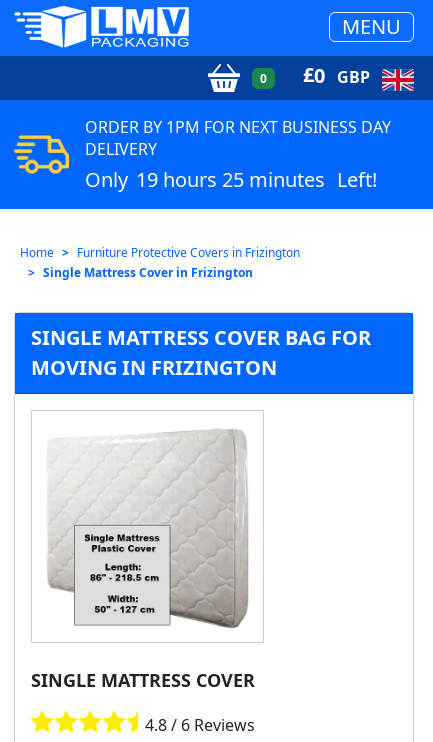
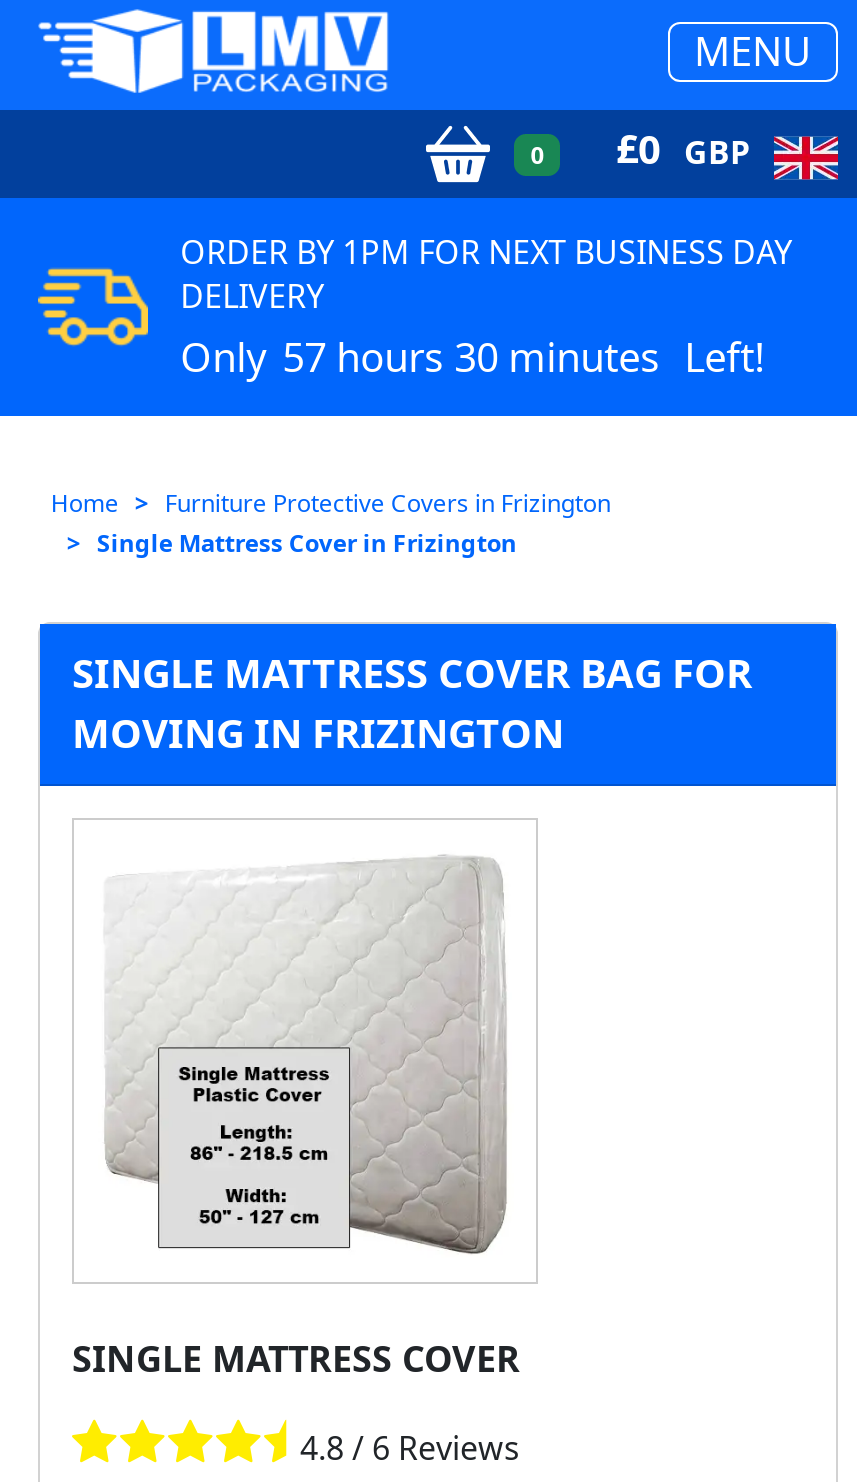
- Only 19 hours 25 minutes Left!
+ Only 57 hours 30 minutes Left!
